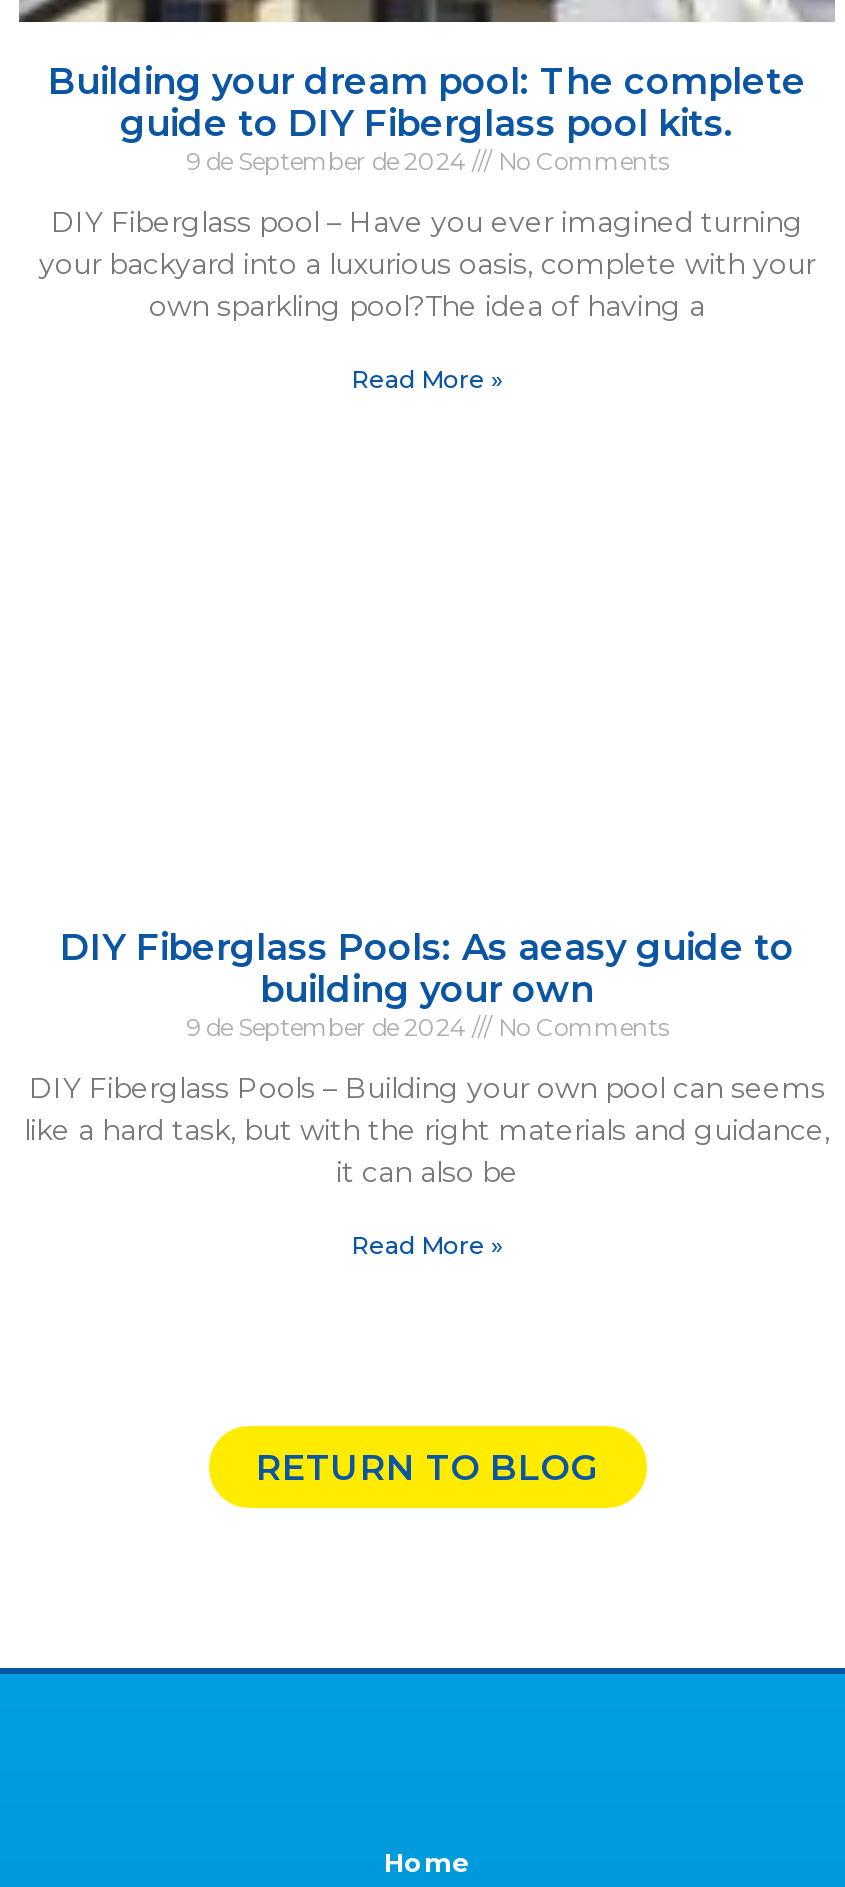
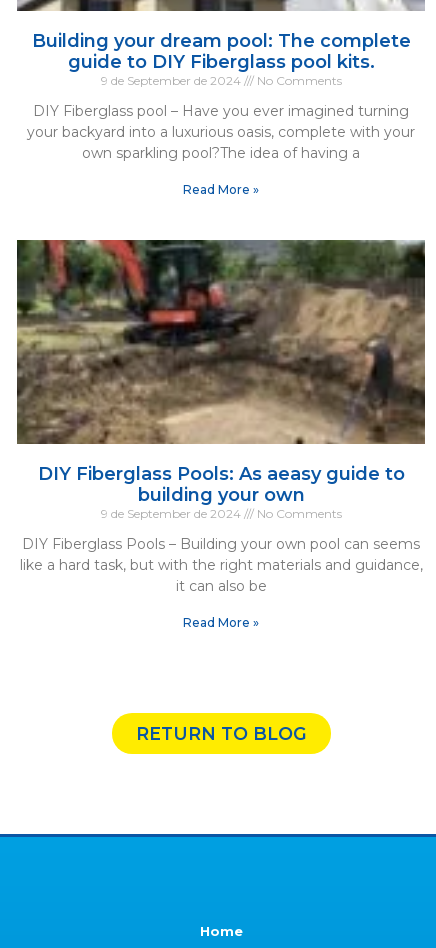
+ [image]
